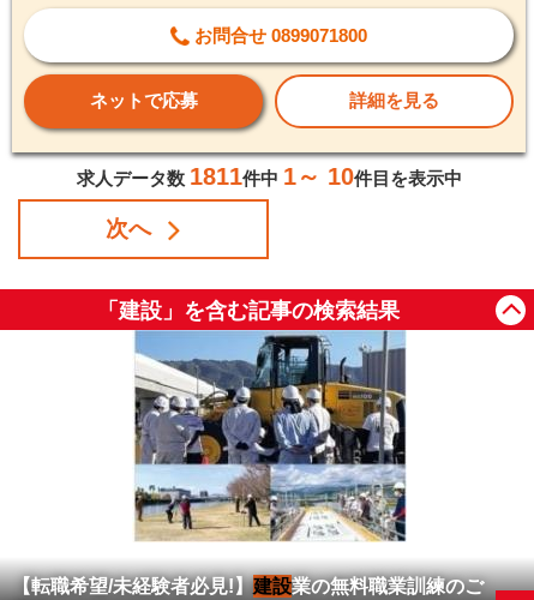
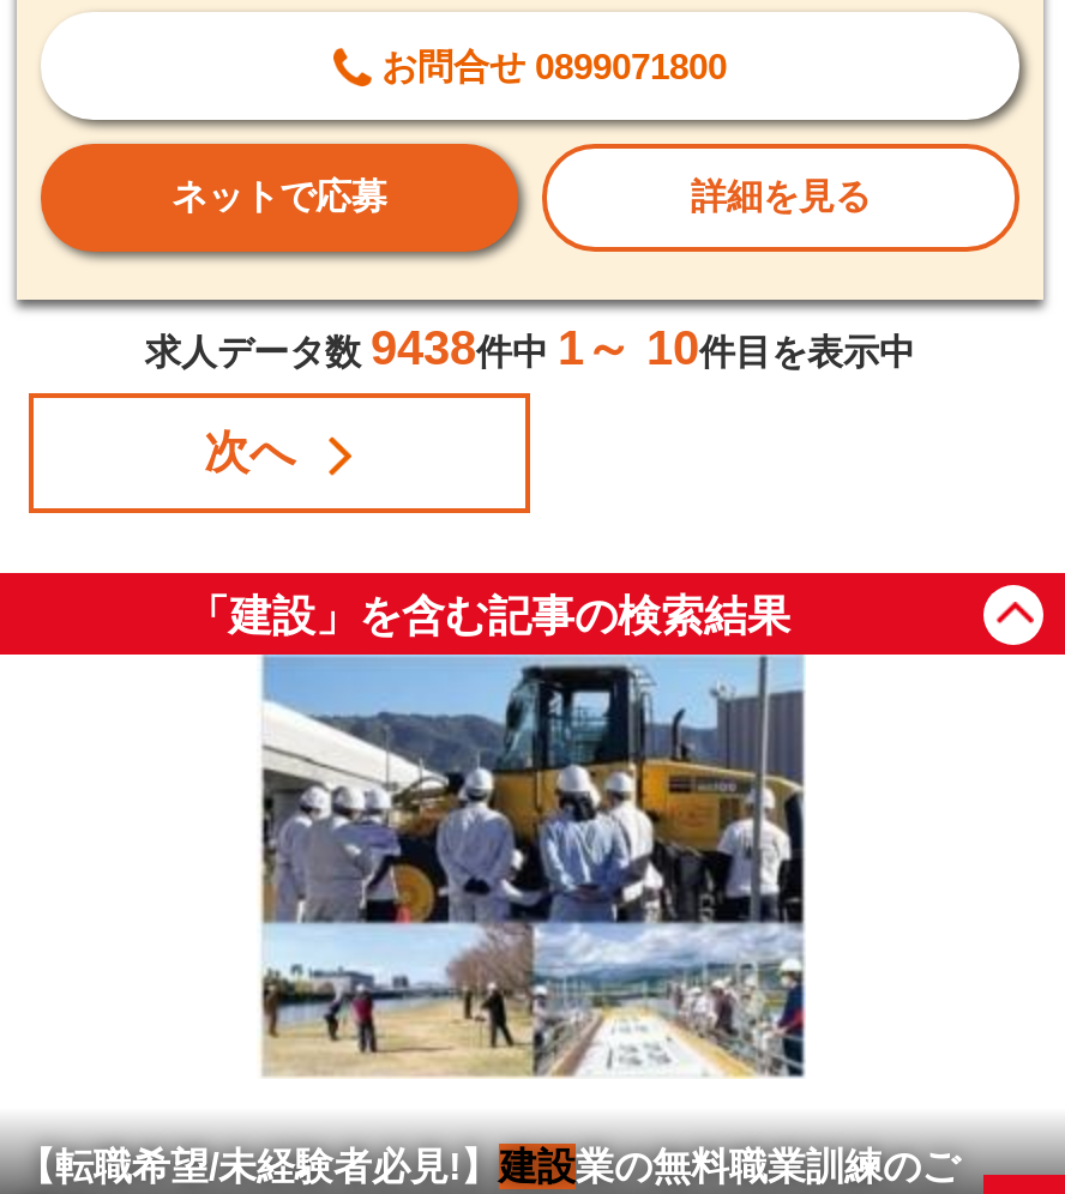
- 求人データ数1811件中1～ 10件目を表示中
+ 求人データ数9438件中1～ 10件目を表示中
